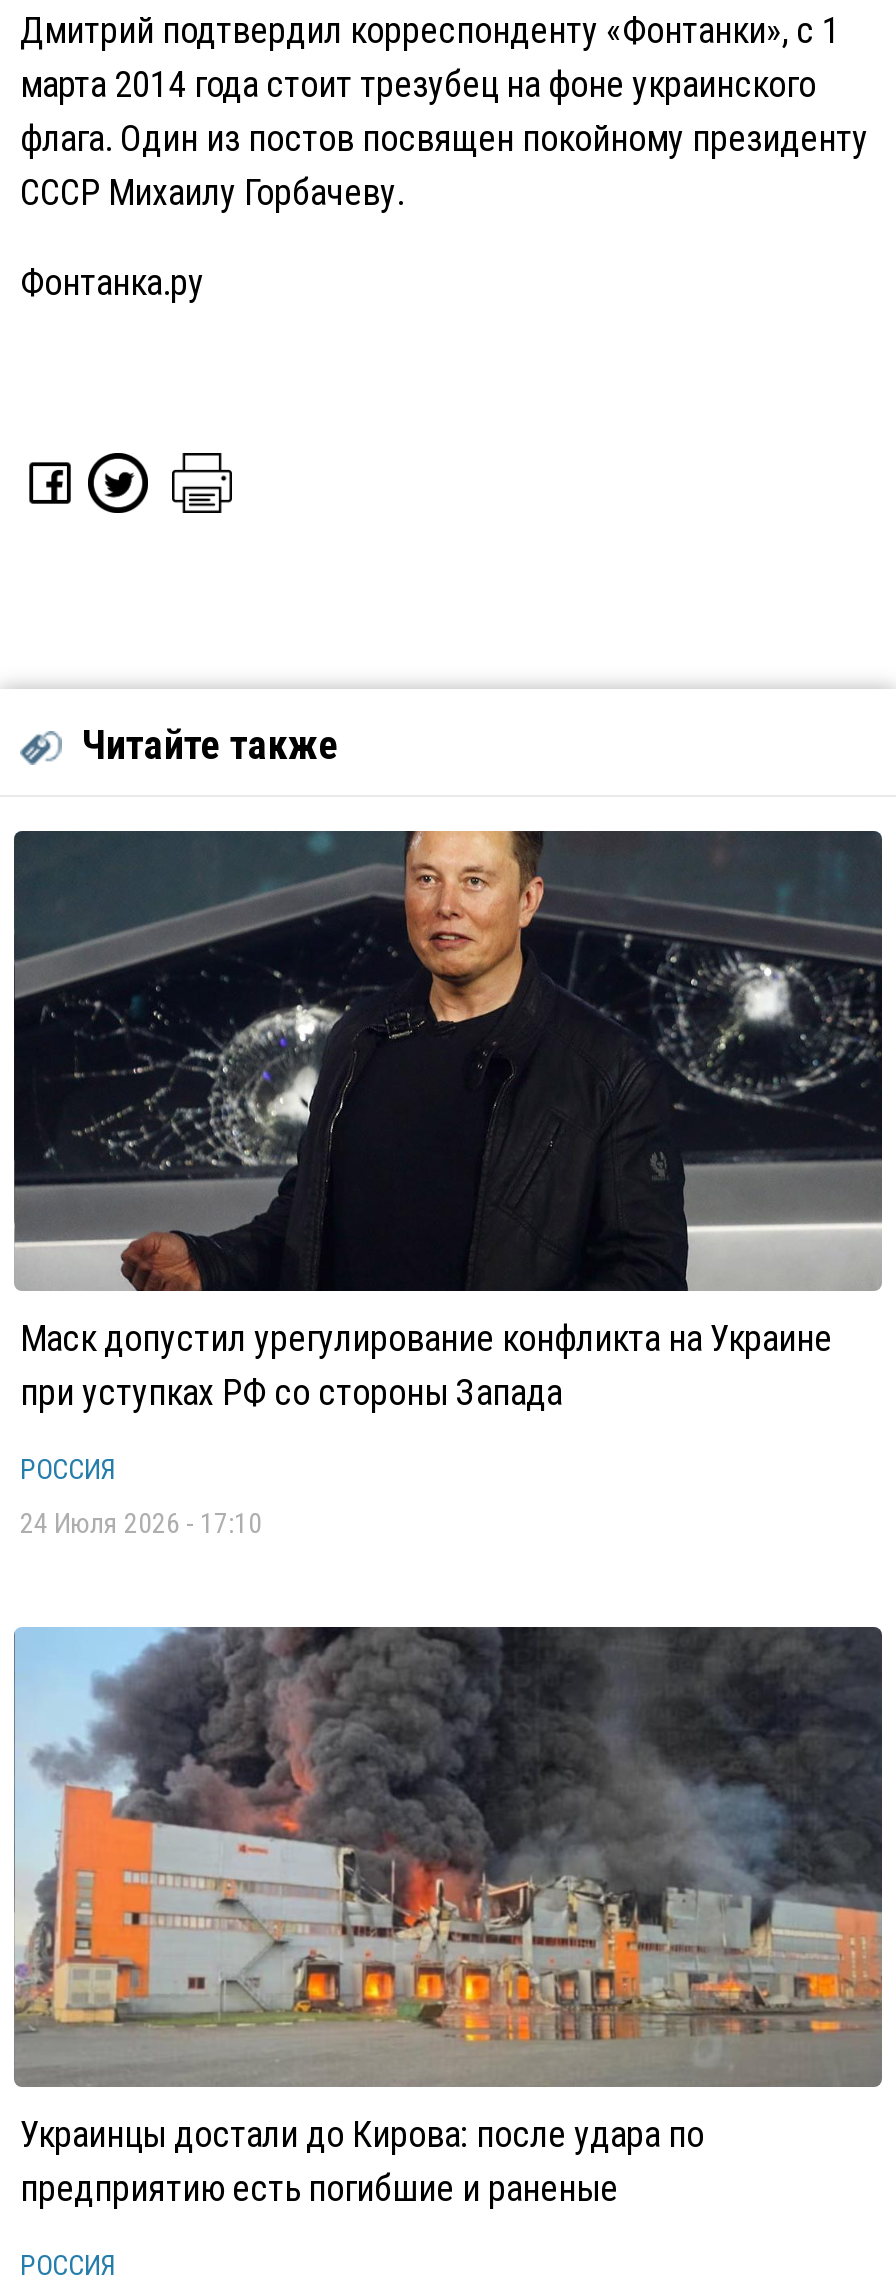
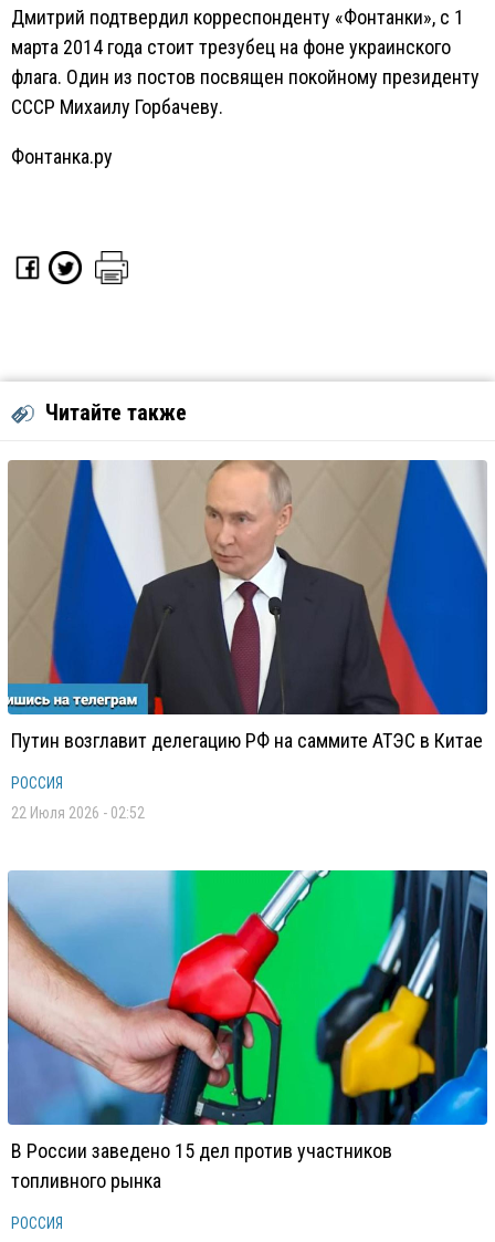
- [image]
- Маск допустил урегулирование конфликта на Украине
- при уступках РФ со стороны Запада
+ [image]
+ Путин возглавит делегацию РФ на саммите АТЭС в Китае

- 24 Июля 2026 - 17:10
+ 22 Июля 2026 - 02:52

- [image]
- Украинцы достали до Кирова: после удара по
- предприятию есть погибшие и раненые
+ [image]
+ В России заведено 15 дел против участников
+ топливного рынка
